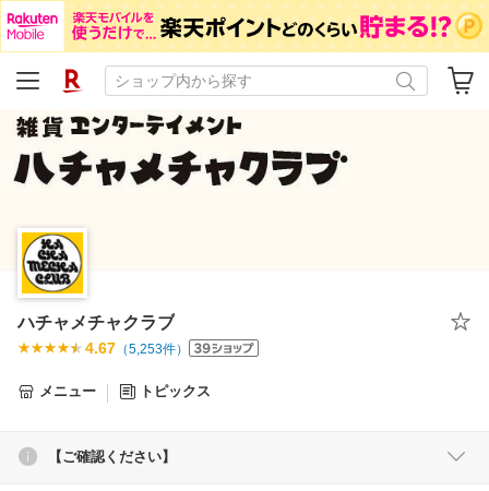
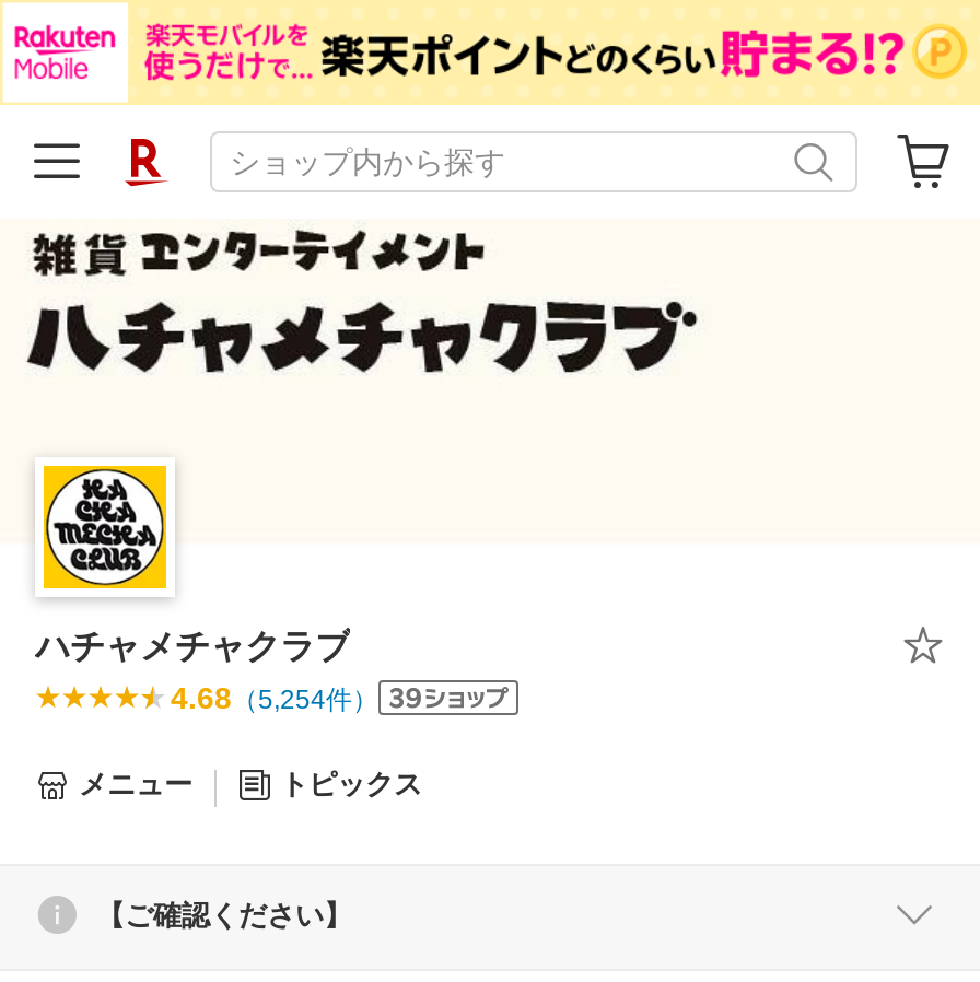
- 4.67（5,253件）
+ 4.68（5,254件）
